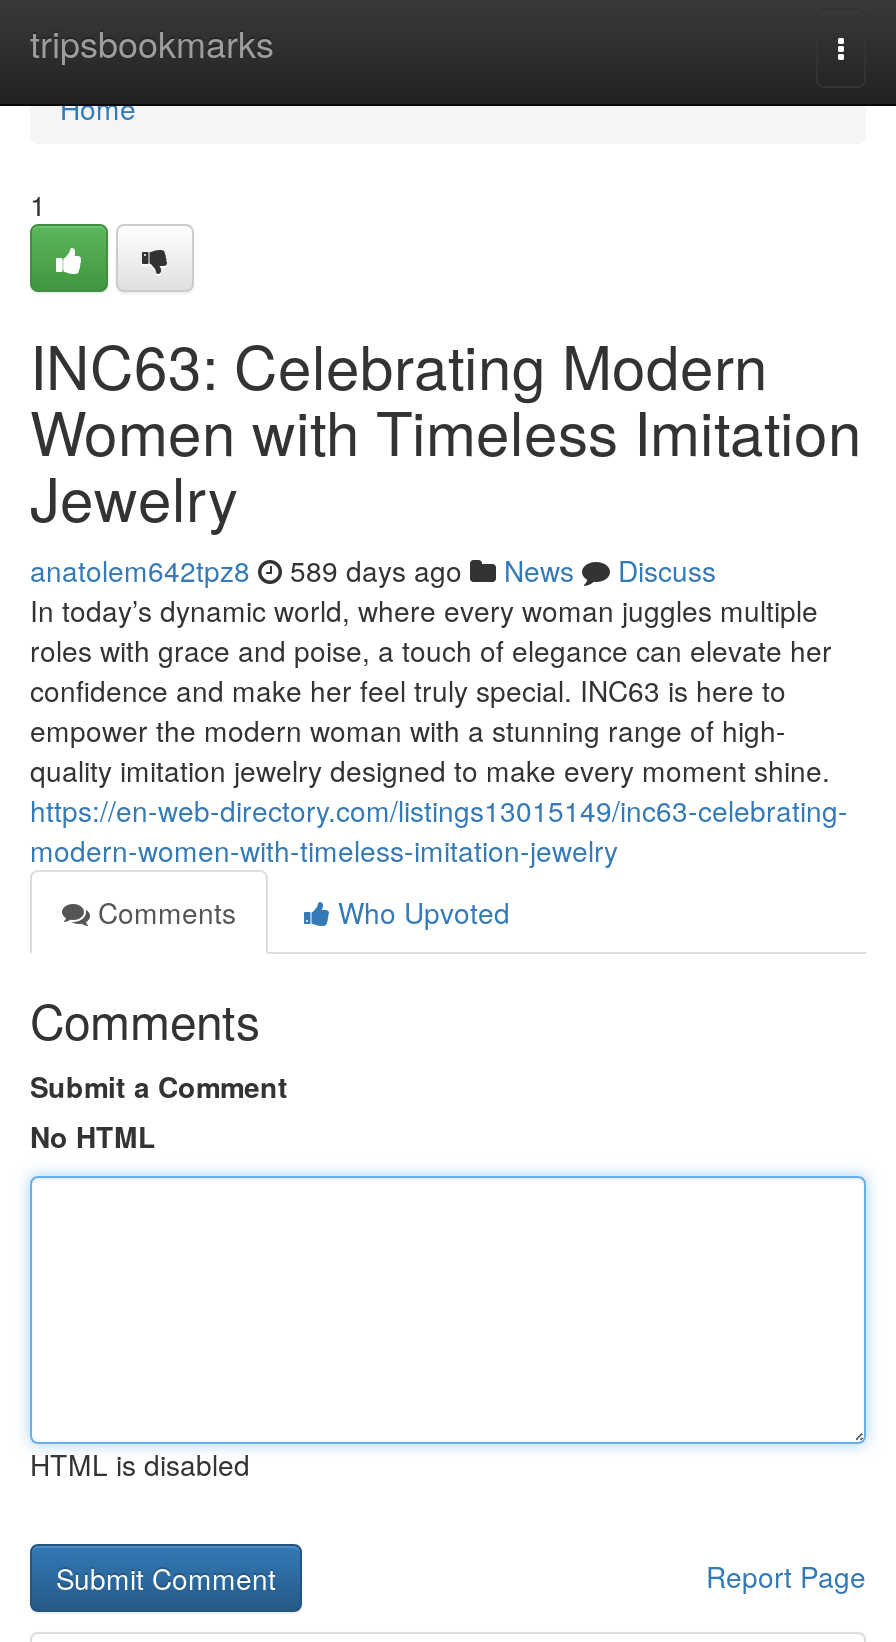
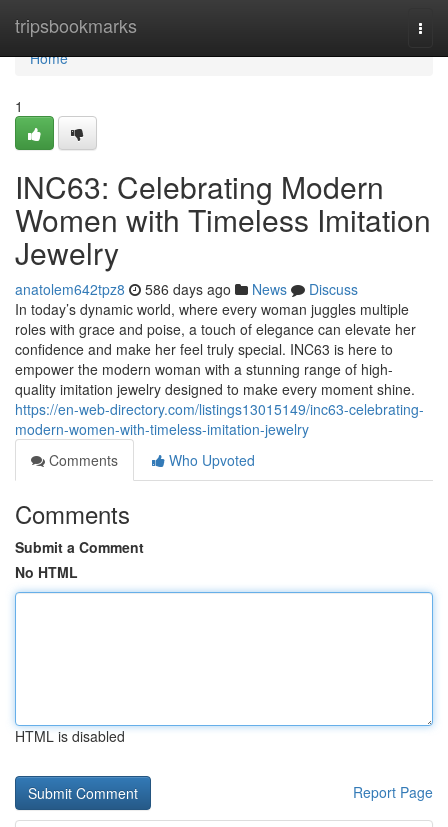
- anatolem642tpz8 589 days ago News Discuss
+ anatolem642tpz8 586 days ago News Discuss
